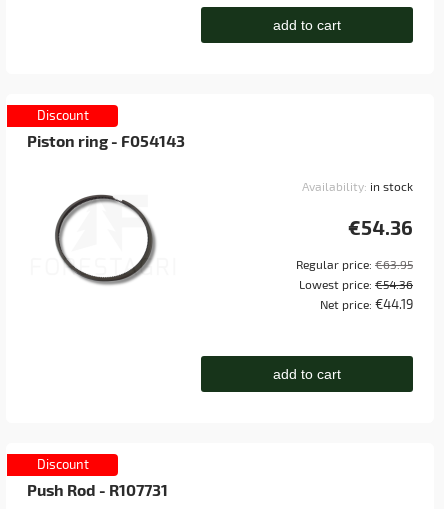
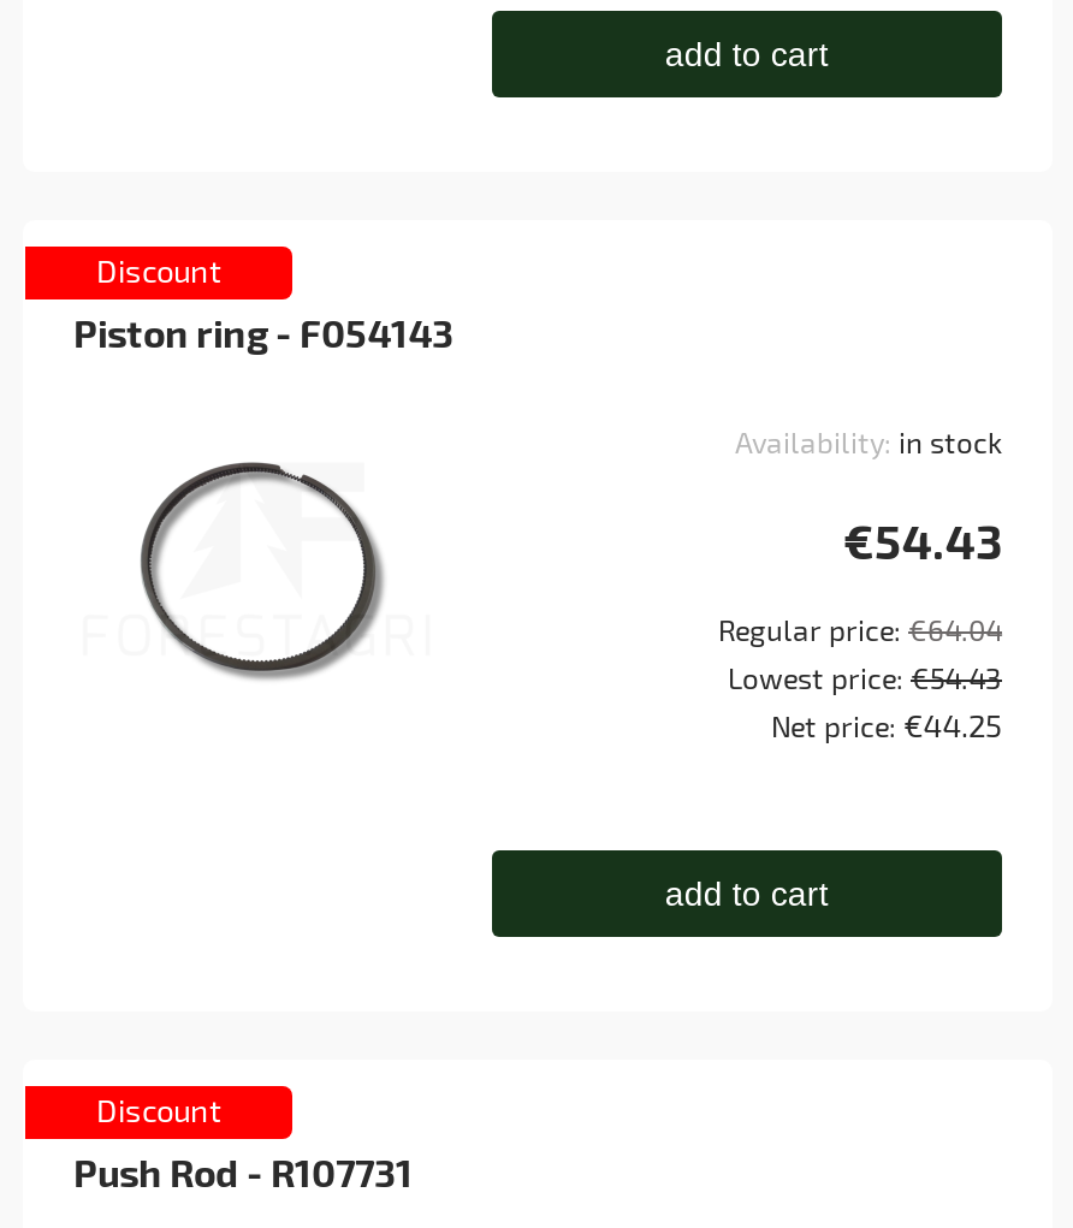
- €54.36
+ €54.43

- Regular price: €63.95
+ Regular price: €64.04

- Lowest price: €54.36
+ Lowest price: €54.43

- Net price: €44.19
+ Net price: €44.25
